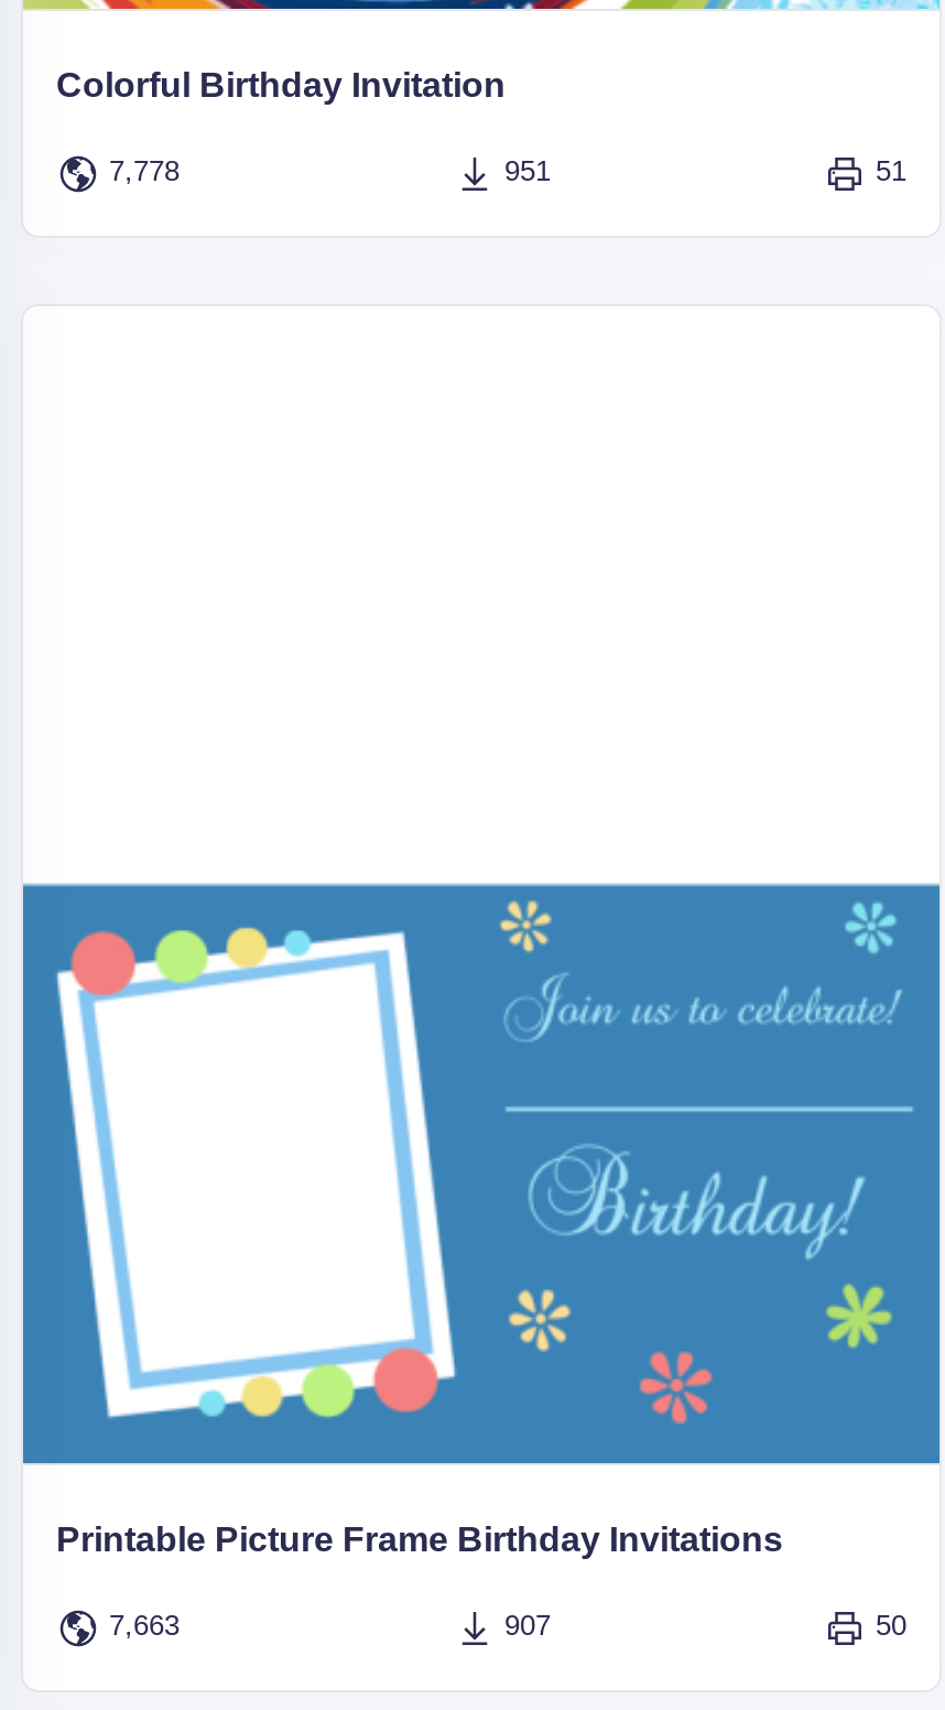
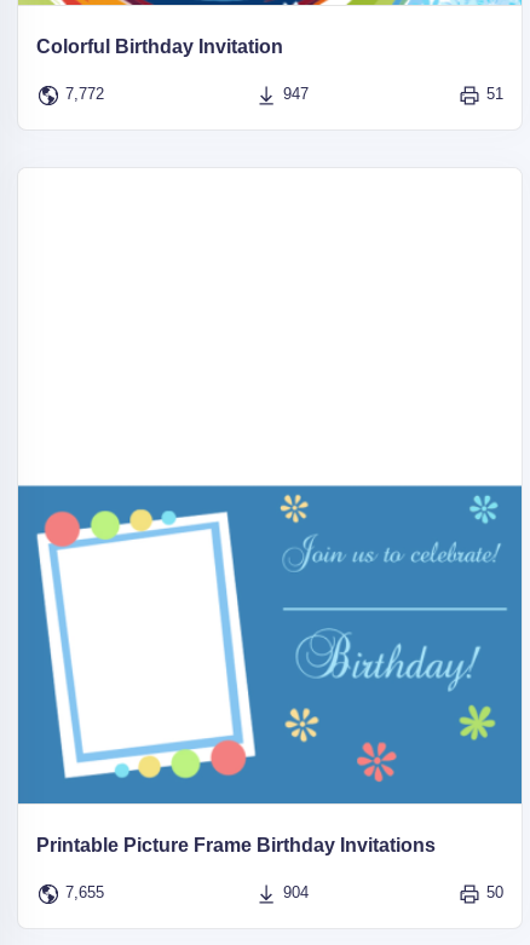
- 7,778
+ 7,772

- 951
+ 947

- 7,663
+ 7,655

- 907
+ 904
